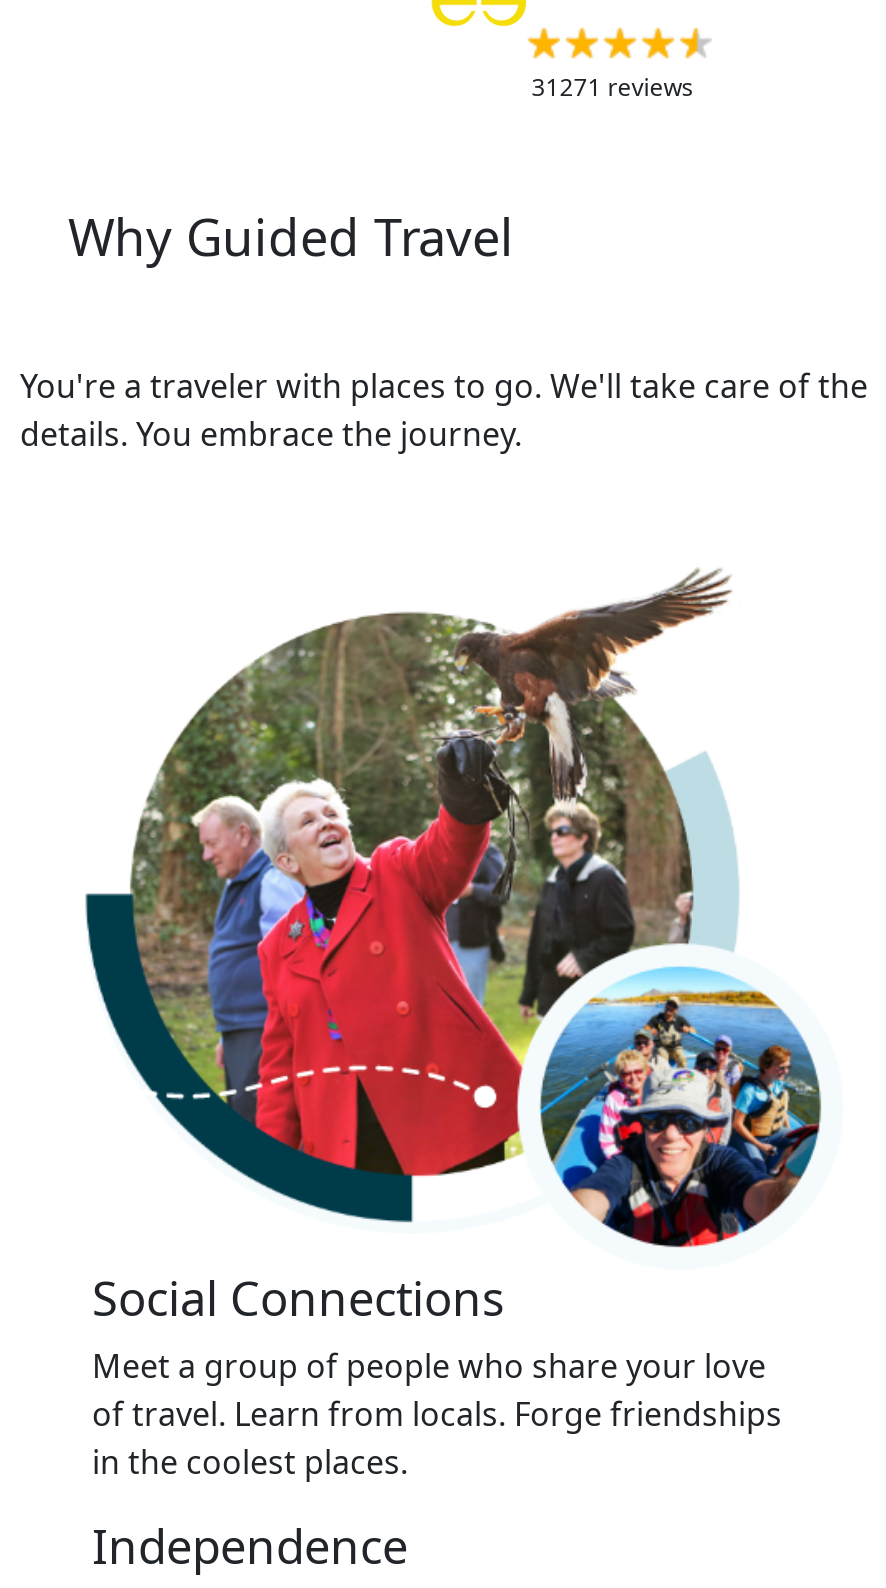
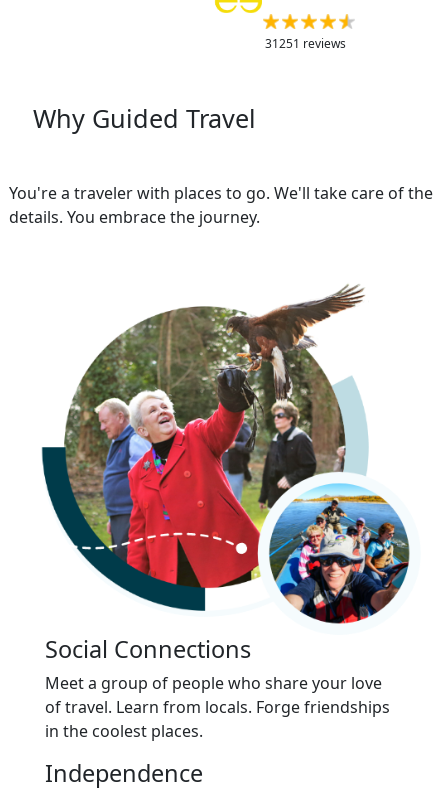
- 31271 reviews
+ 31251 reviews
